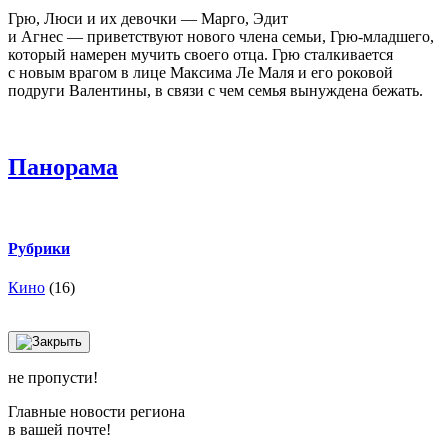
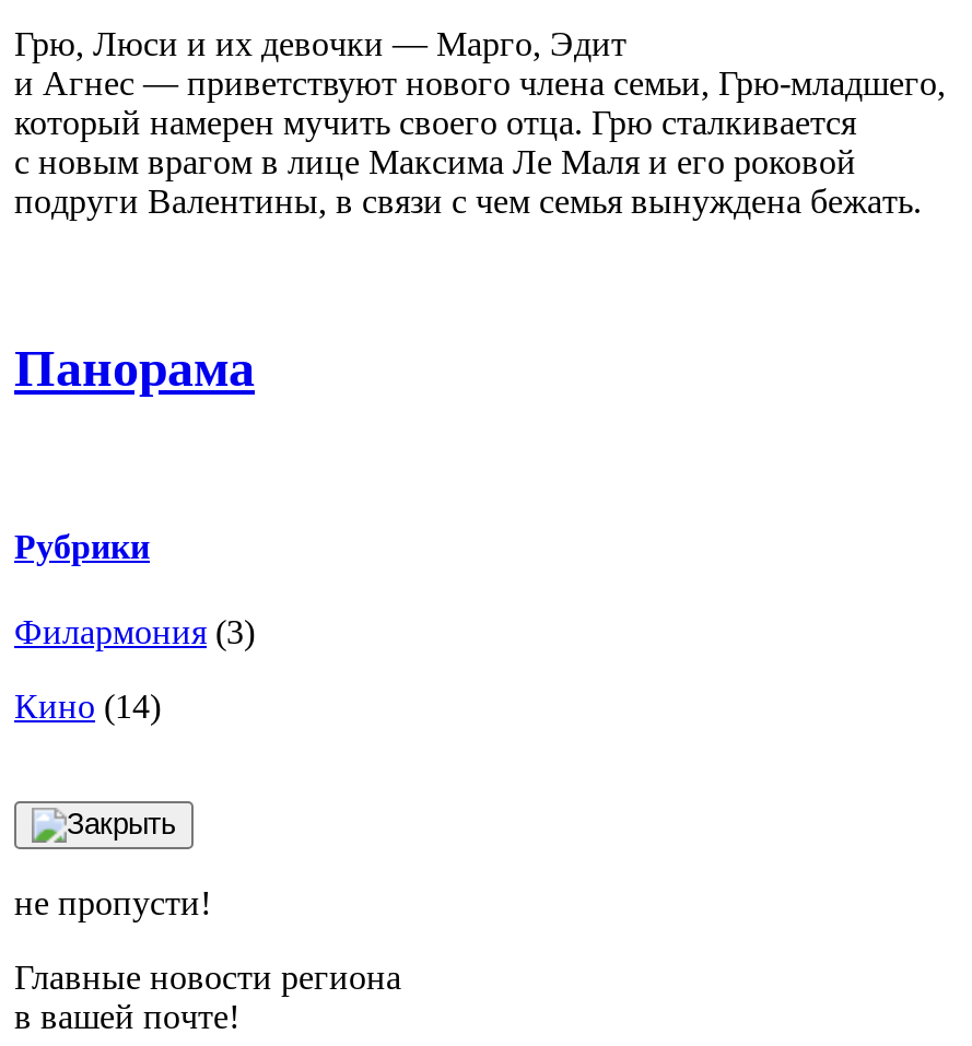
- Кино (16)
+ Филармония (3)
+ Кино (14)
